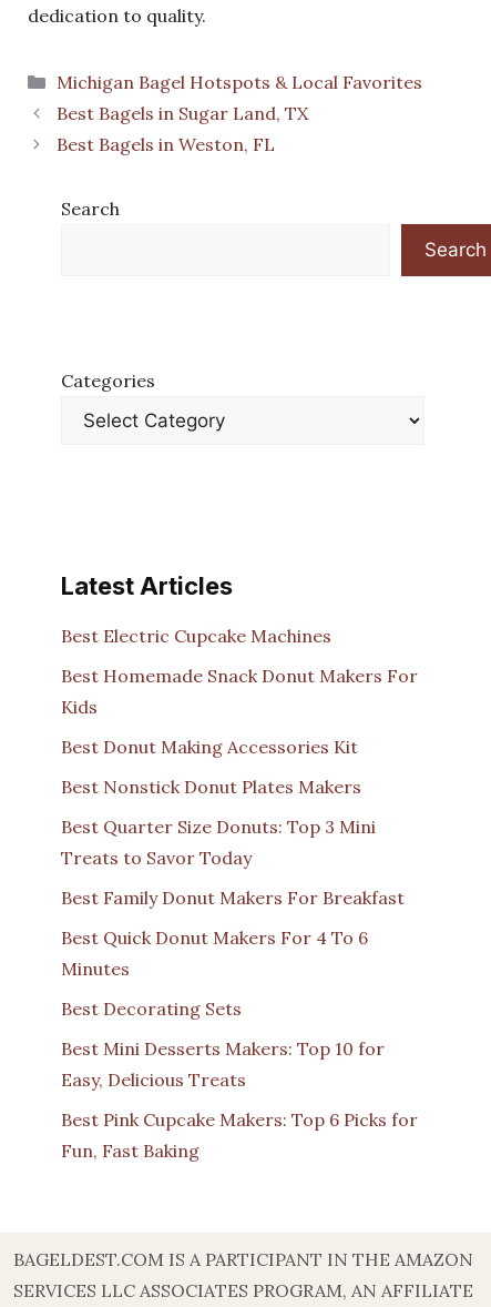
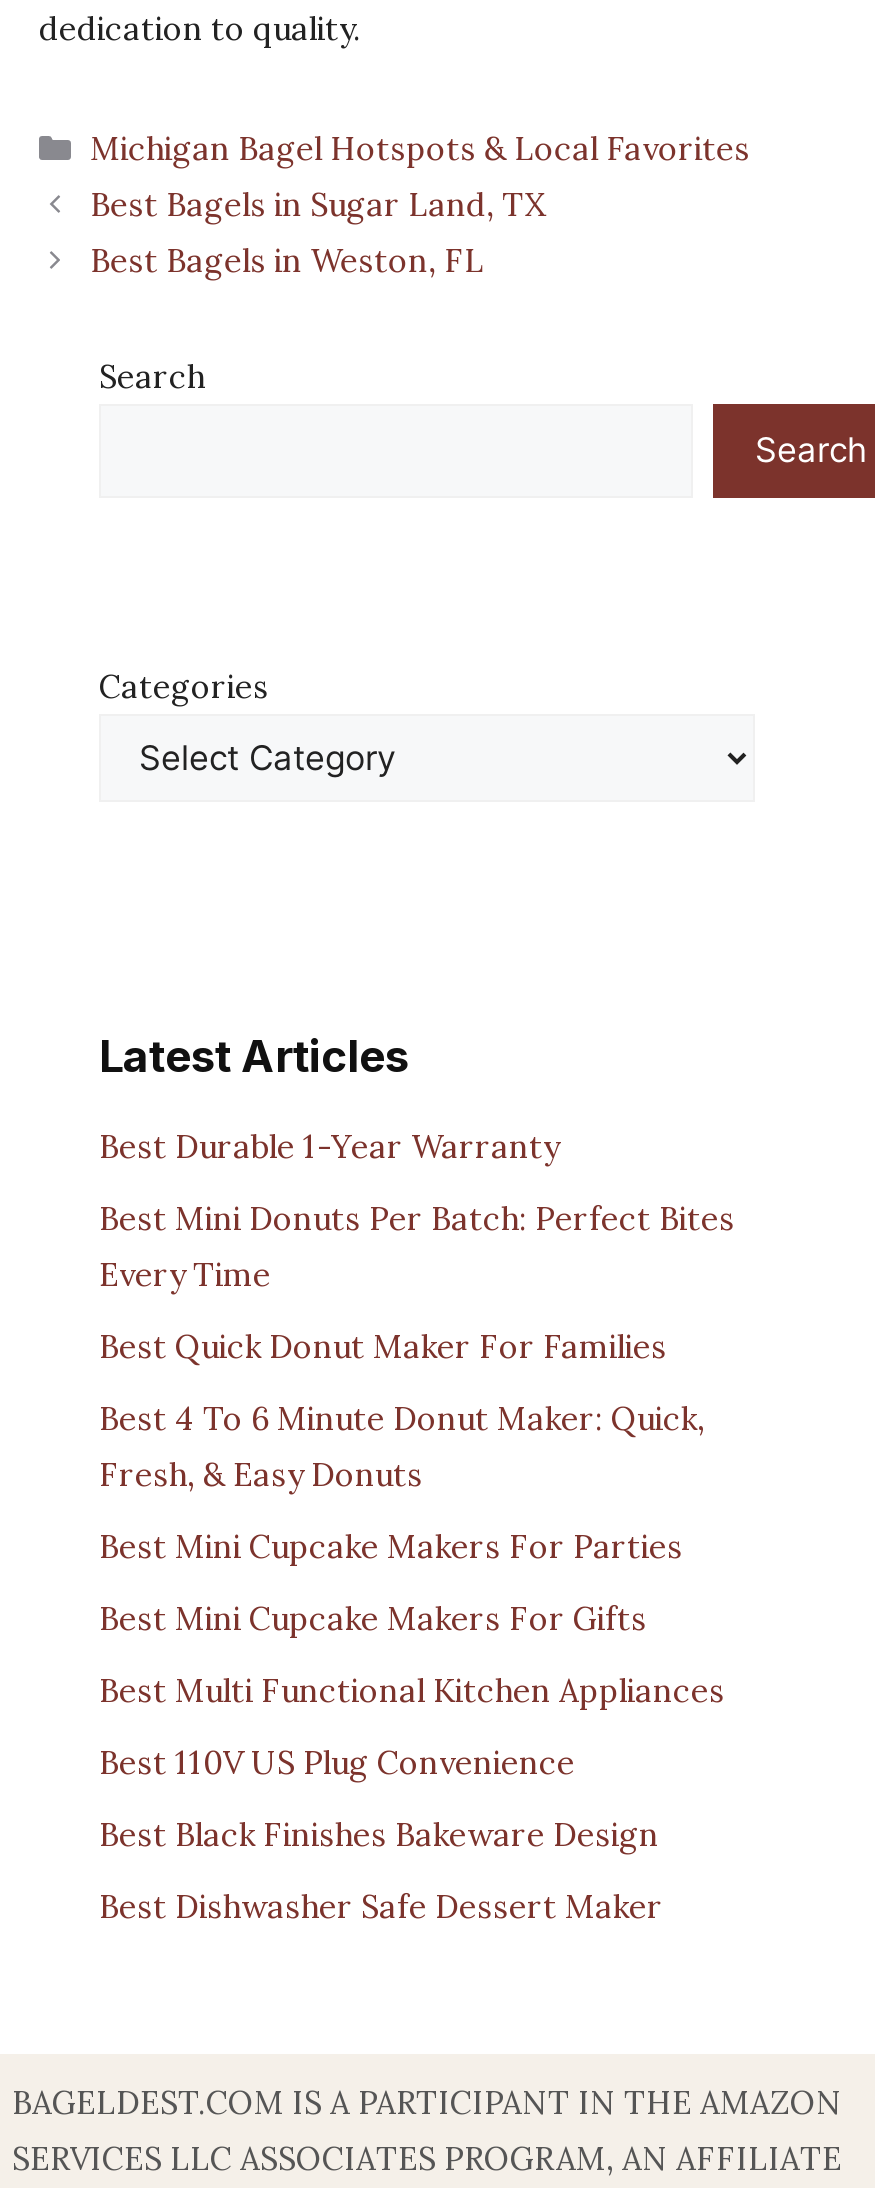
- Best Electric Cupcake Machines
+ Best Durable 1-Year Warranty

- Best Homemade Snack Donut Makers For
- Kids
+ Best Mini Donuts Per Batch: Perfect Bites
+ Every Time

- Best Donut Making Accessories Kit
+ Best Quick Donut Maker For Families

- Best Nonstick Donut Plates Makers
+ Best 4 To 6 Minute Donut Maker: Quick,
+ Fresh, & Easy Donuts

- Best Quarter Size Donuts: Top 3 Mini
- Treats to Savor Today
+ Best Mini Cupcake Makers For Parties

- Best Family Donut Makers For Breakfast
+ Best Mini Cupcake Makers For Gifts

- Best Quick Donut Makers For 4 To 6
- Minutes
+ Best Multi Functional Kitchen Appliances

- Best Decorating Sets
+ Best 110V US Plug Convenience

- Best Mini Desserts Makers: Top 10 for
- Easy, Delicious Treats
+ Best Black Finishes Bakeware Design

- Best Pink Cupcake Makers: Top 6 Picks for
- Fun, Fast Baking
+ Best Dishwasher Safe Dessert Maker
